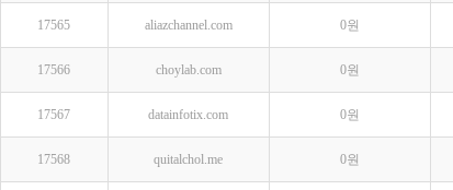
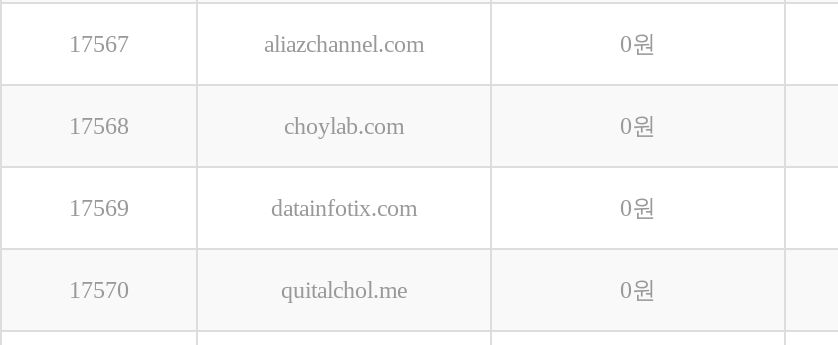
- 17565
+ 17567

- 17566
+ 17568

- 17567
+ 17569

- 17568
+ 17570
